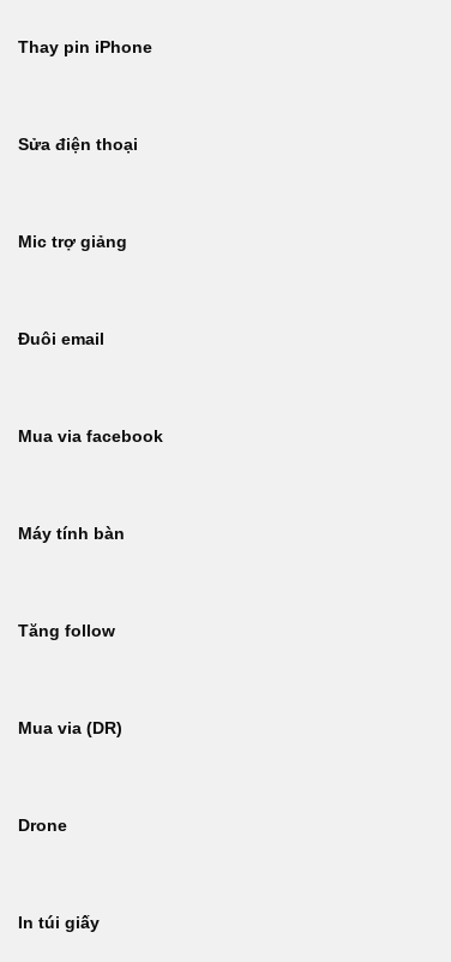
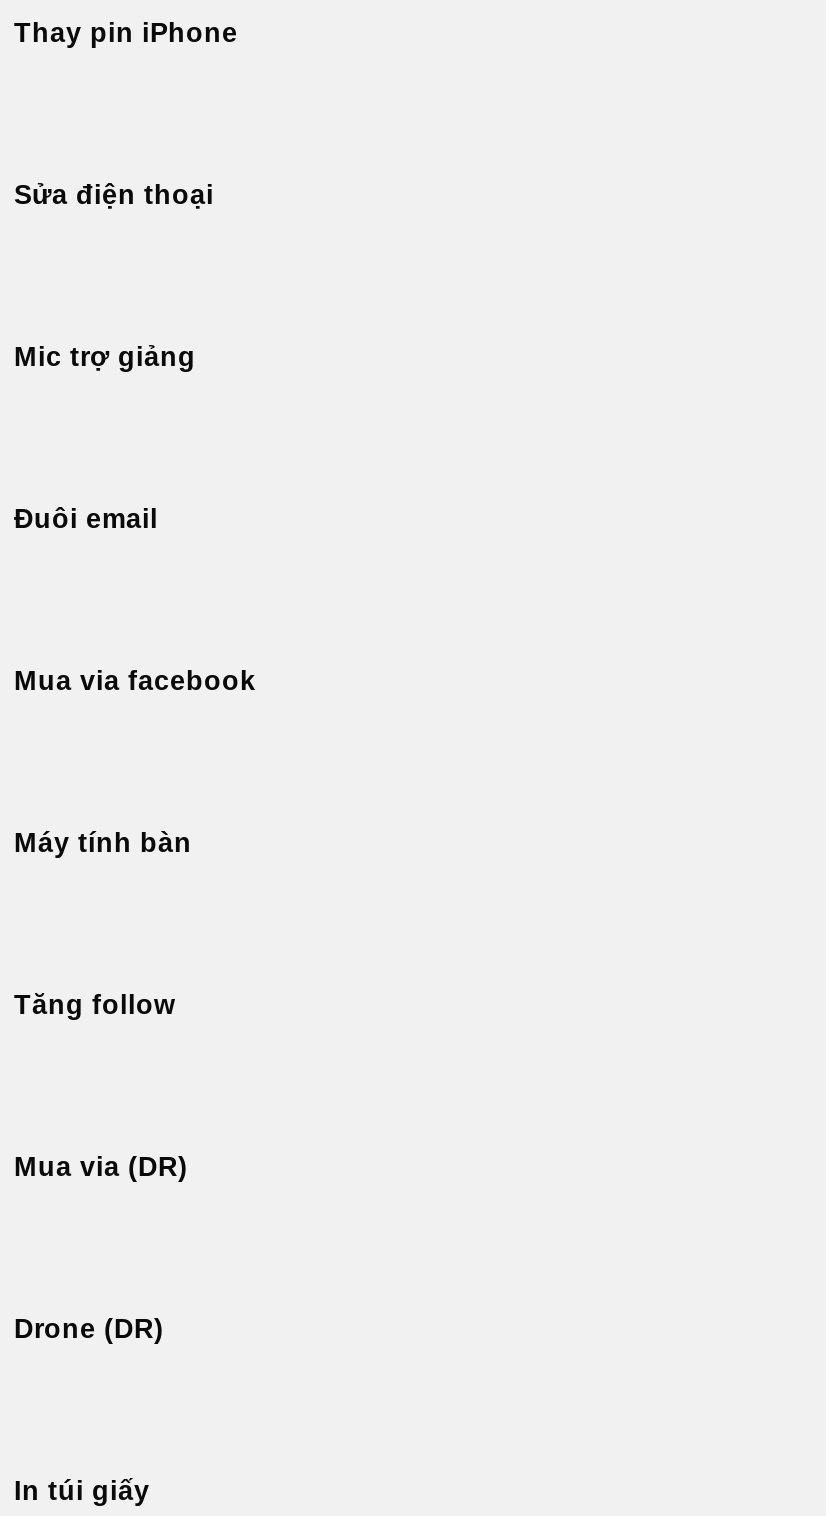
- Drone
+ Drone (DR)
